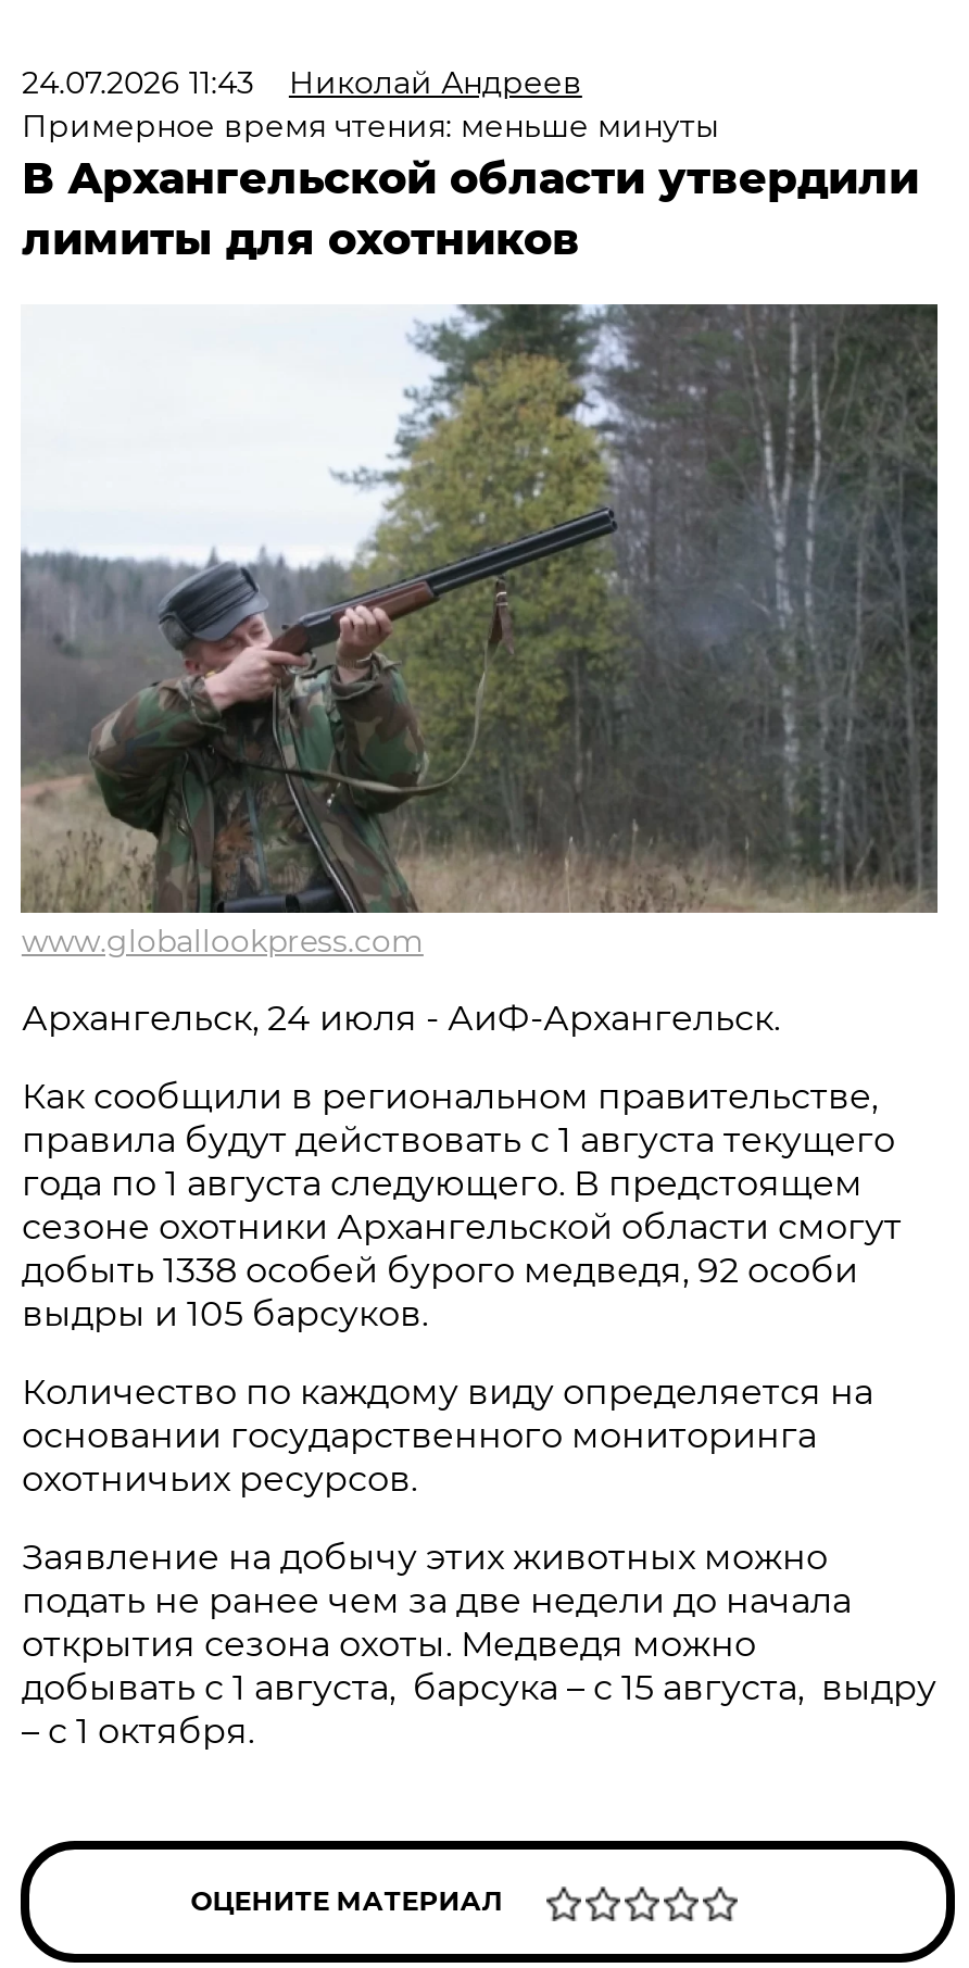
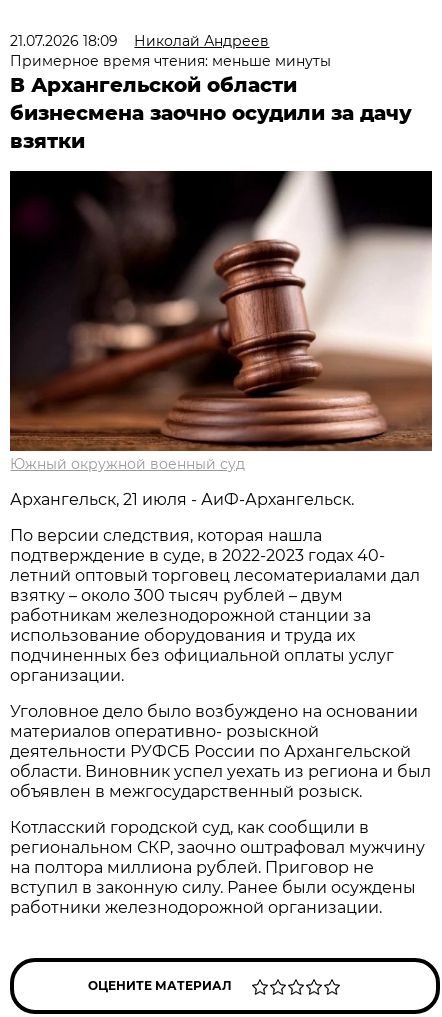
- 24.07.2026 11:43 Николай Андреев
+ 21.07.2026 18:09 Николай Андреев

- В Архангельской области утвердили
- лимиты для охотников
+ В Архангельской области
+ бизнесмена заочно осудили за дачу
+ взятки

- [image]
- www.globallookpress.com
+ [image]
+ Южный окружной военный суд

- Архангельск, 24 июля - АиФ-Архангельск.
+ Архангельск, 21 июля - АиФ-Архангельск.

- Как сообщили в региональном правительстве,
- правила будут действовать с 1 августа текущего
- года по 1 августа следующего. В предстоящем
- сезоне охотники Архангельской области смогут
- добыть 1338 особей бурого медведя, 92 особи
- выдры и 105 барсуков.
+ По версии следствия, которая нашла
+ подтверждение в суде, в 2022-2023 годах 40-
+ летний оптовый торговец лесоматериалами дал
+ взятку – около 300 тысяч рублей – двум
+ работникам железнодорожной станции за
+ использование оборудования и труда их
+ подчиненных без официальной оплаты услуг
+ организации.

- Количество по каждому виду определяется на
- основании государственного мониторинга
- охотничьих ресурсов.
+ Уголовное дело было возбуждено на основании
+ материалов оперативно- розыскной
+ деятельности РУФСБ России по Архангельской
+ области. Виновник успел уехать из региона и был
+ объявлен в межгосударственный розыск.

- Заявление на добычу этих животных можно
- подать не ранее чем за две недели до начала
- открытия сезона охоты. Медведя можно
- добывать с 1 августа, барсука – с 15 августа, выдру
- – с 1 октября.
+ Котласский городской суд, как сообщили в
+ региональном СКР, заочно оштрафовал мужчину
+ на полтора миллиона рублей. Приговор не
+ вступил в законную силу. Ранее были осуждены
+ работники железнодорожной организации.
